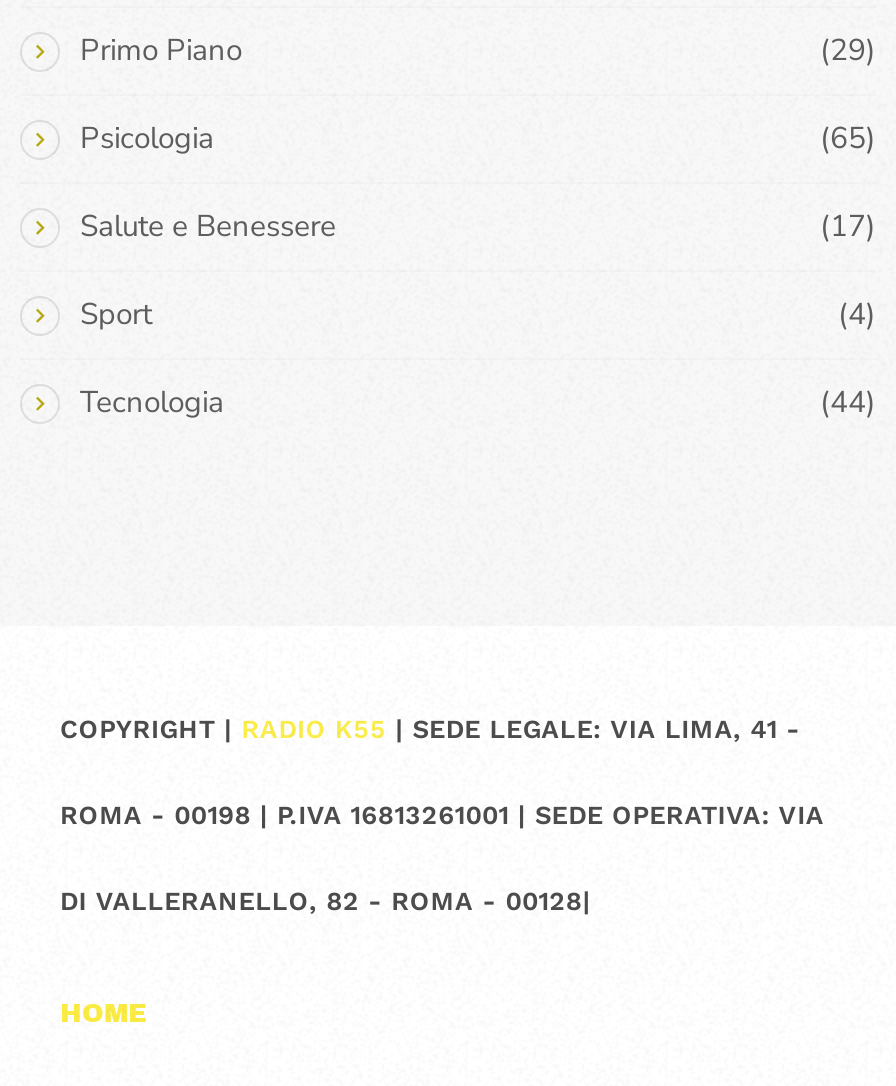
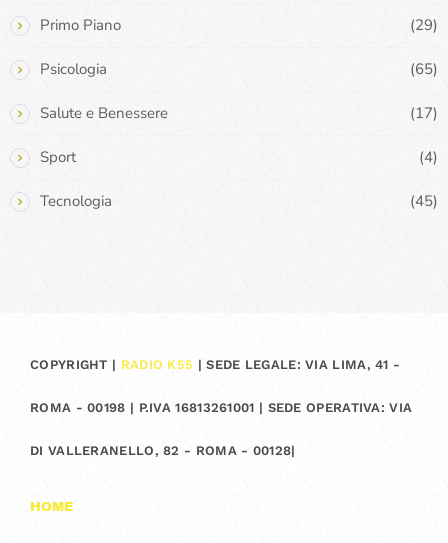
- (44)
+ (45)
